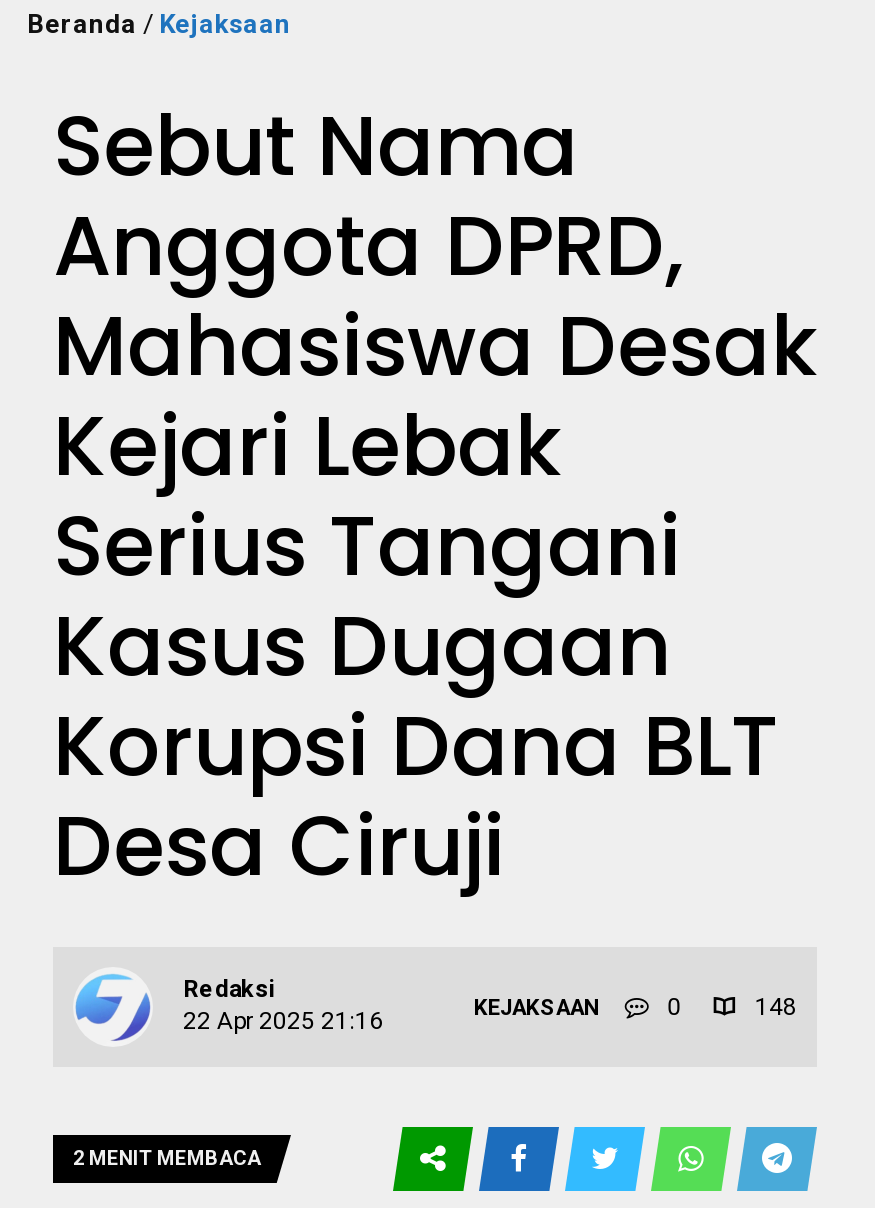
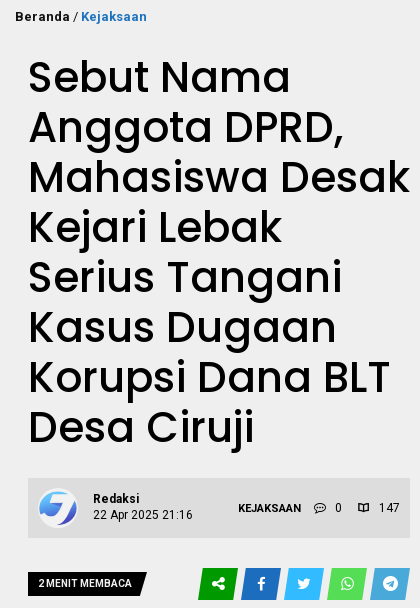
- 148
+ 147
